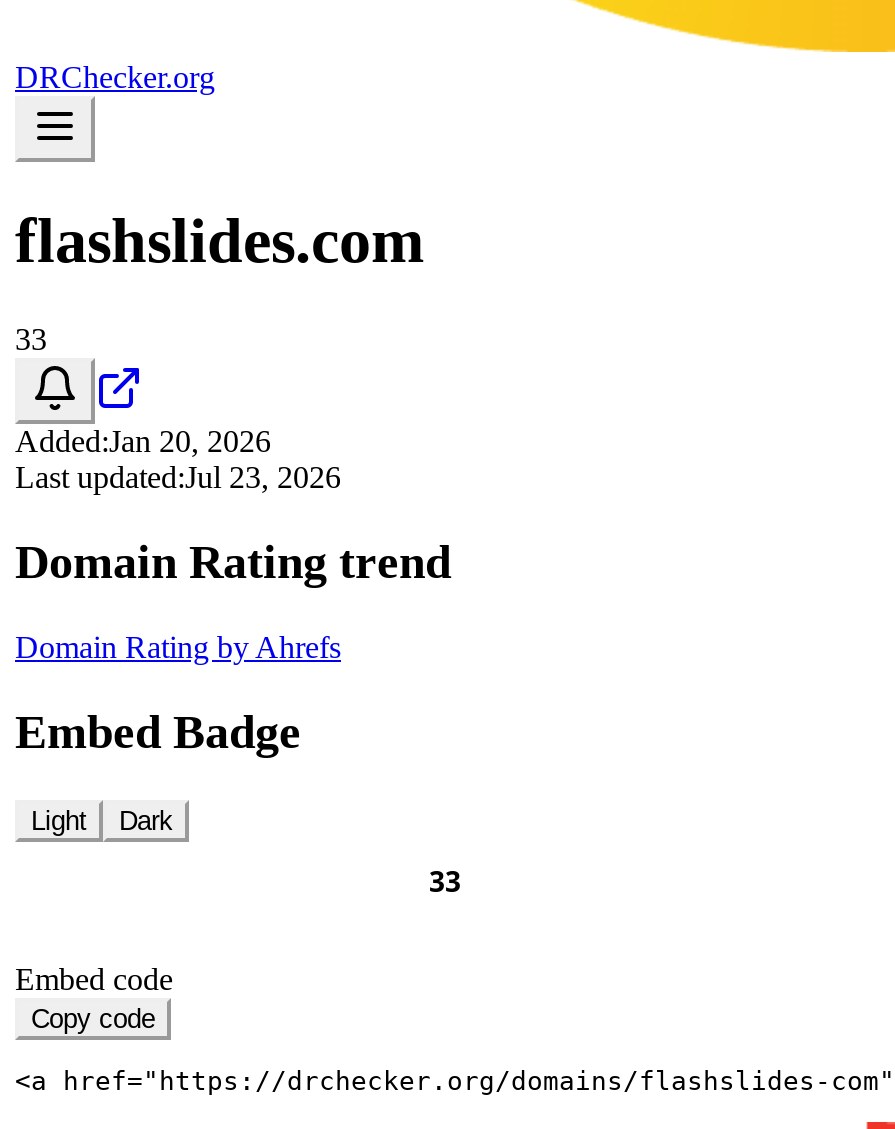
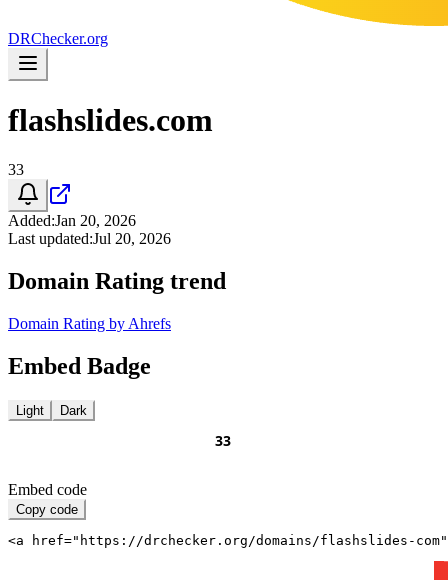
- Last updated:Jul 23, 2026
+ Last updated:Jul 20, 2026
